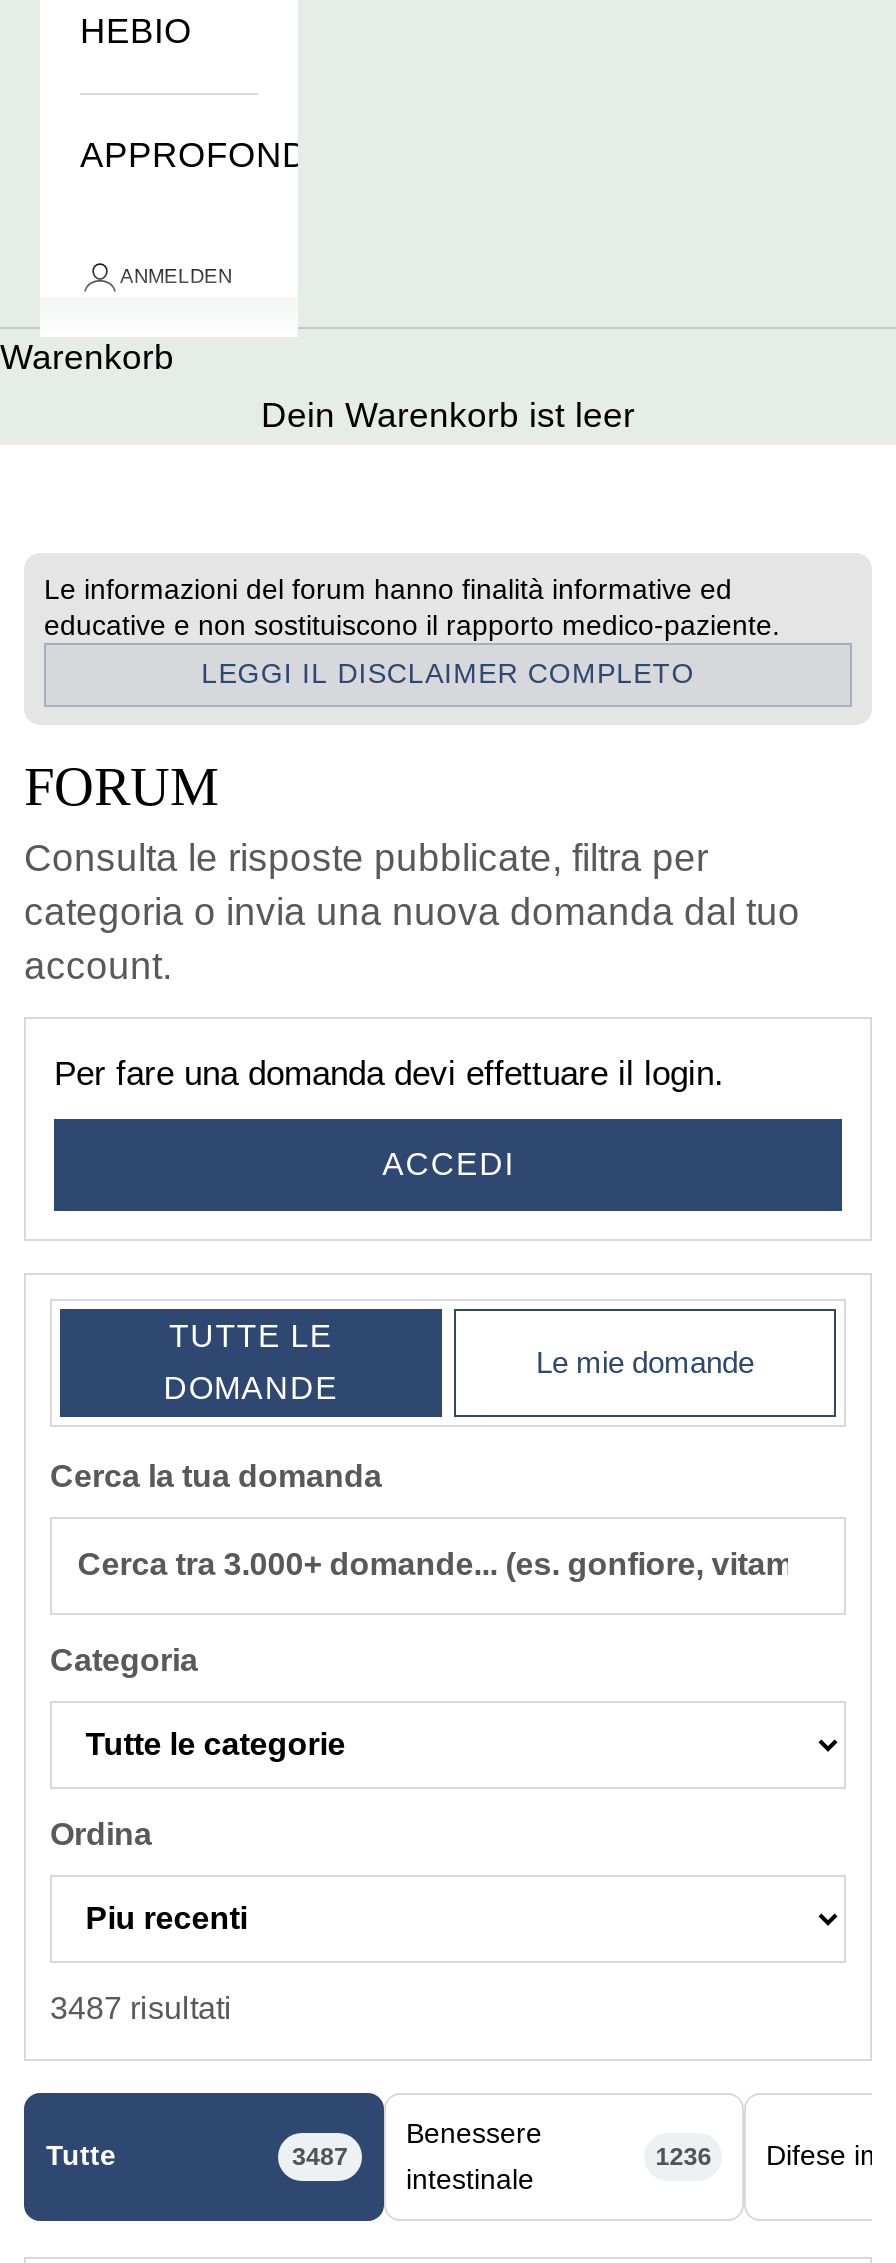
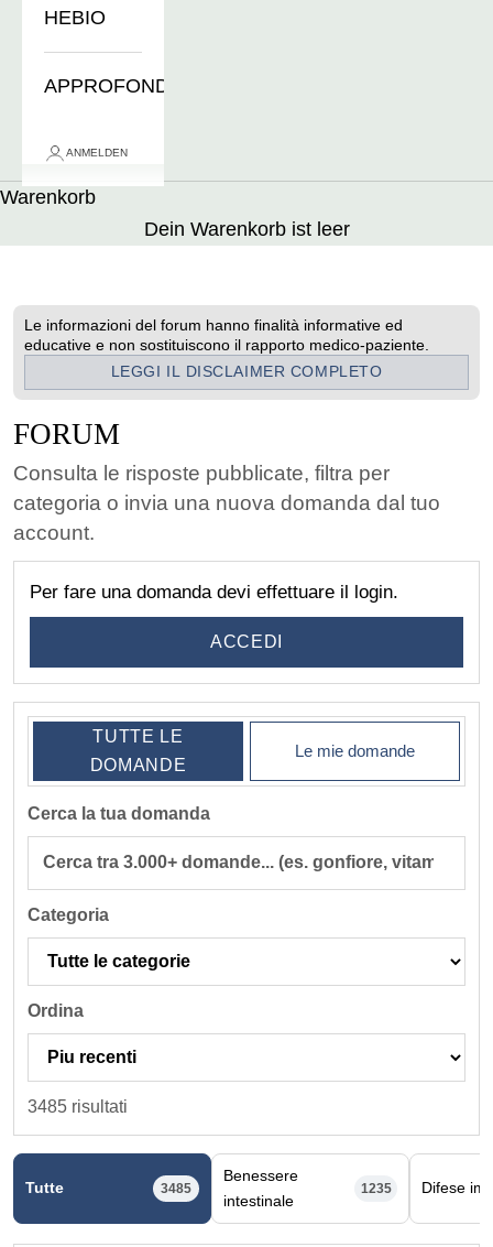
- 3487 risultati
+ 3485 risultati

- 3487
+ 3485

- 1236
+ 1235
